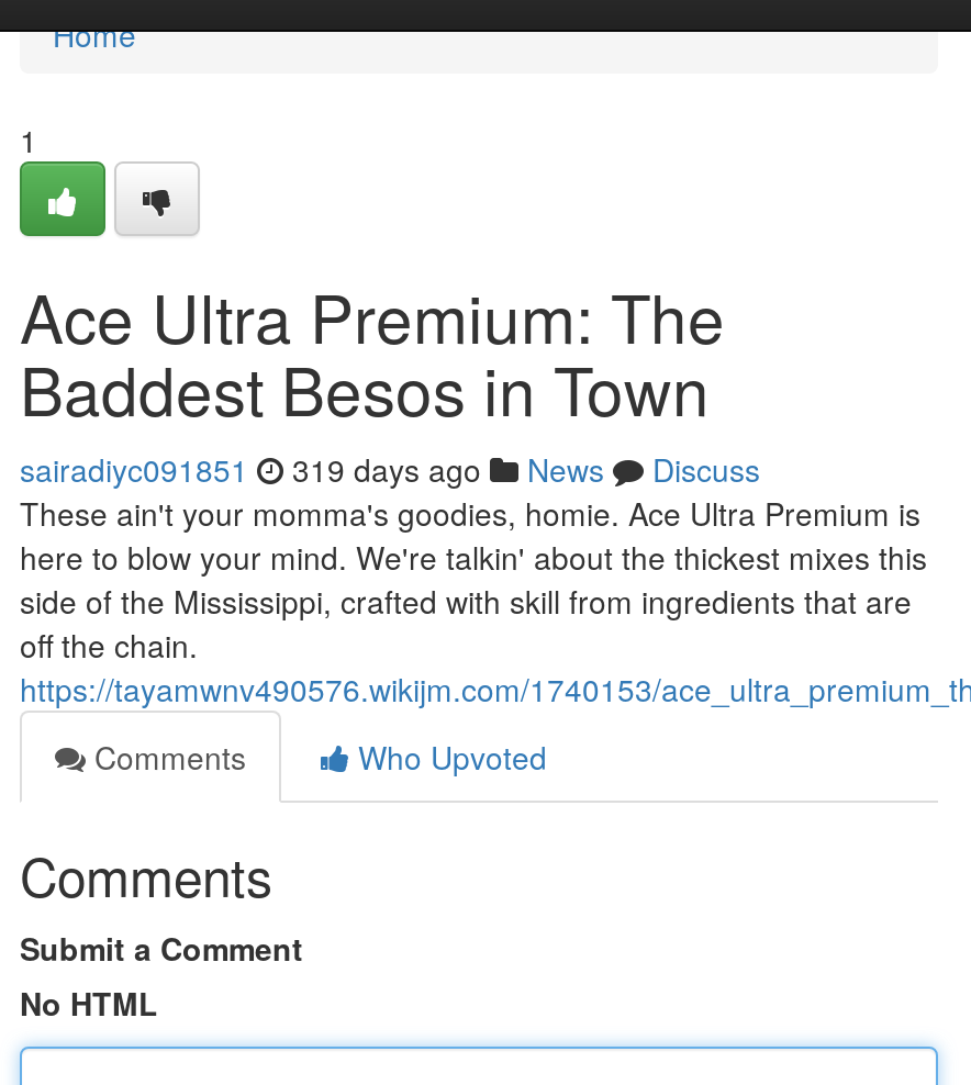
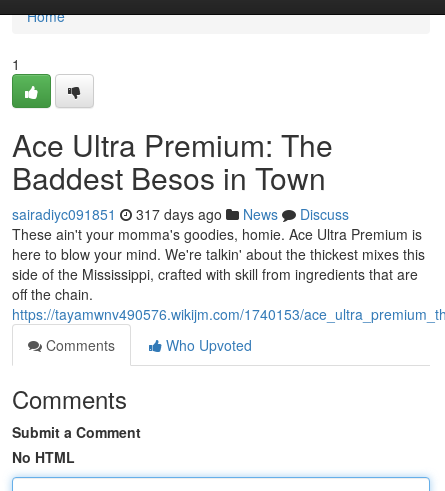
- sairadiyc091851 319 days ago News Discuss
+ sairadiyc091851 317 days ago News Discuss
